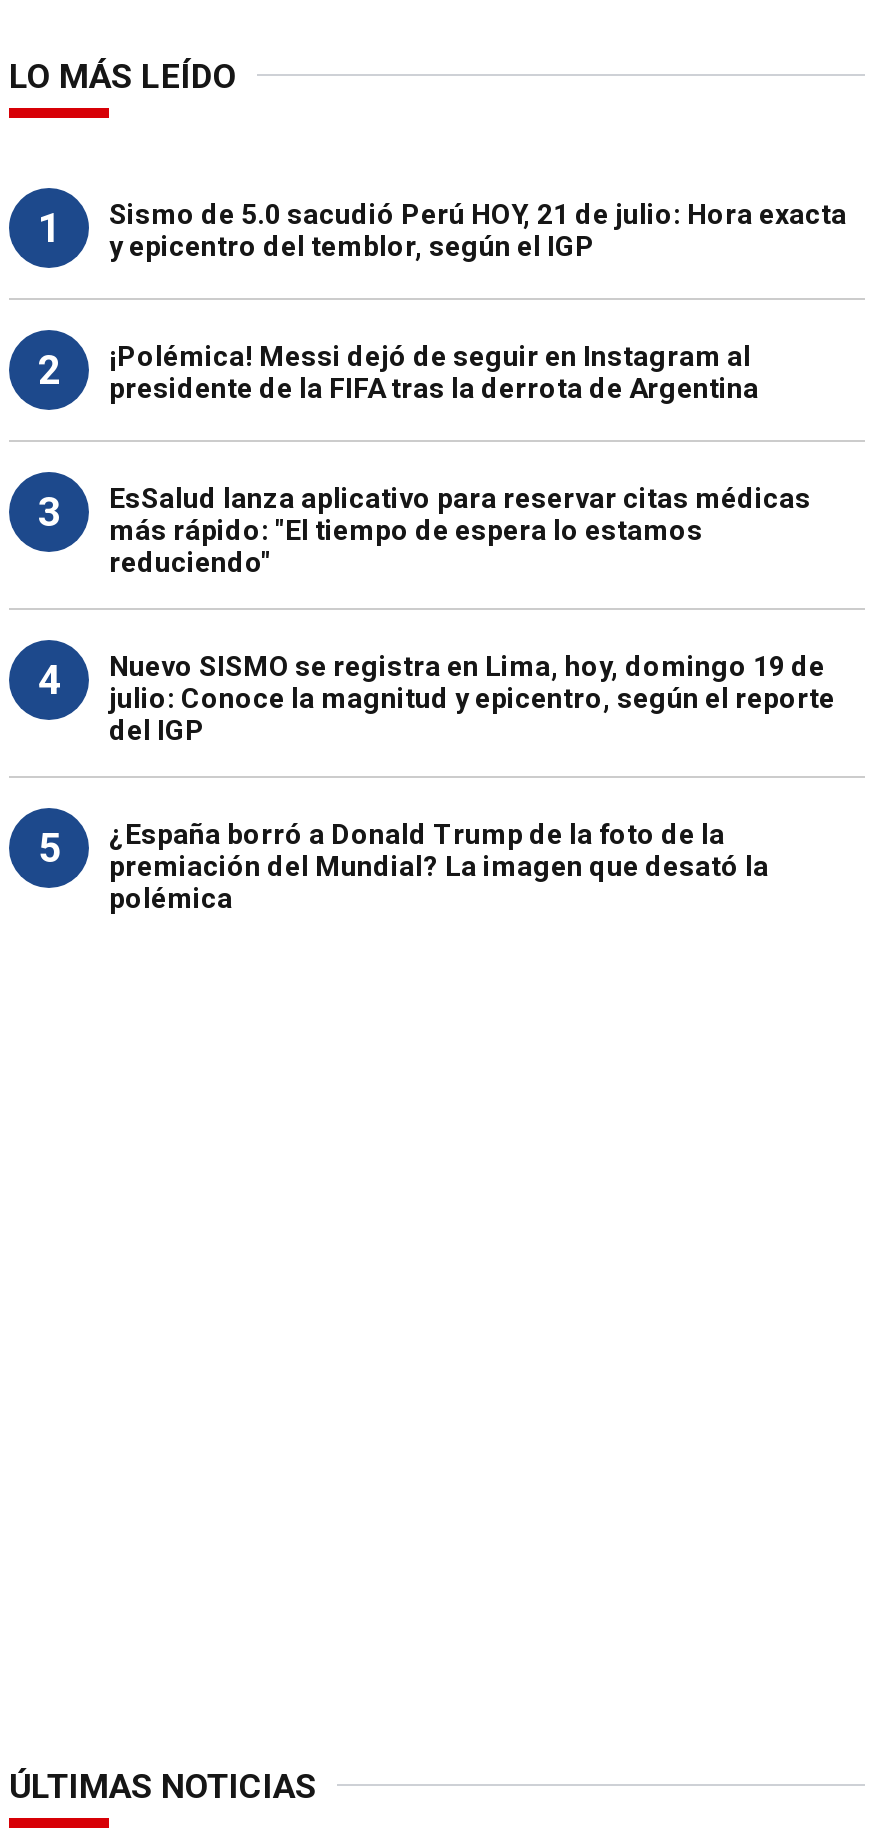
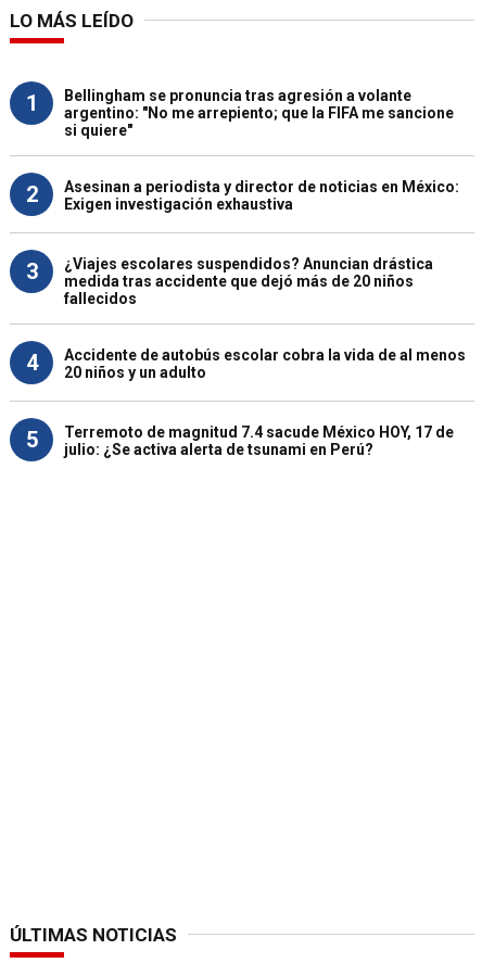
- Sismo de 5.0 sacudió Perú HOY, 21 de julio: Hora exacta
- y epicentro del temblor, según el IGP
+ Bellingham se pronuncia tras agresión a volante
+ argentino: "No me arrepiento; que la FIFA me sancione
+ si quiere"

- ¡Polémica! Messi dejó de seguir en Instagram al
- presidente de la FIFA tras la derrota de Argentina
+ Asesinan a periodista y director de noticias en México:
+ Exigen investigación exhaustiva

- EsSalud lanza aplicativo para reservar citas médicas
- más rápido: "El tiempo de espera lo estamos
- reduciendo"
+ ¿Viajes escolares suspendidos? Anuncian drástica
+ medida tras accidente que dejó más de 20 niños
+ fallecidos

- Nuevo SISMO se registra en Lima, hoy, domingo 19 de
- julio: Conoce la magnitud y epicentro, según el reporte
- del IGP
+ Accidente de autobús escolar cobra la vida de al menos
+ 20 niños y un adulto

- ¿España borró a Donald Trump de la foto de la
- premiación del Mundial? La imagen que desató la
- polémica
+ Terremoto de magnitud 7.4 sacude México HOY, 17 de
+ julio: ¿Se activa alerta de tsunami en Perú?
